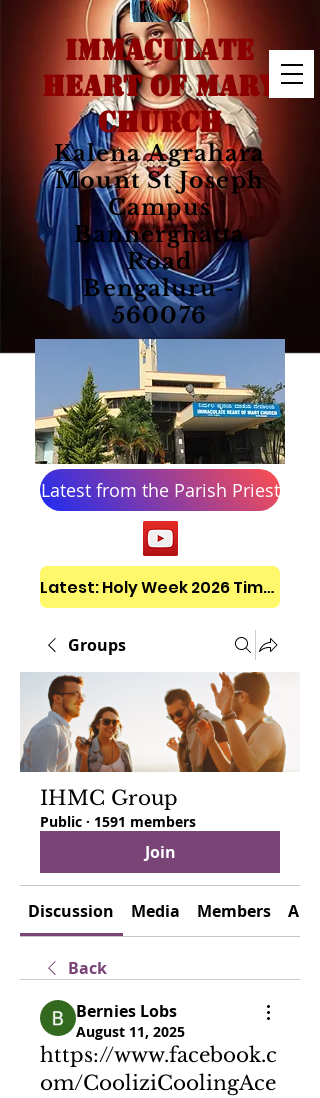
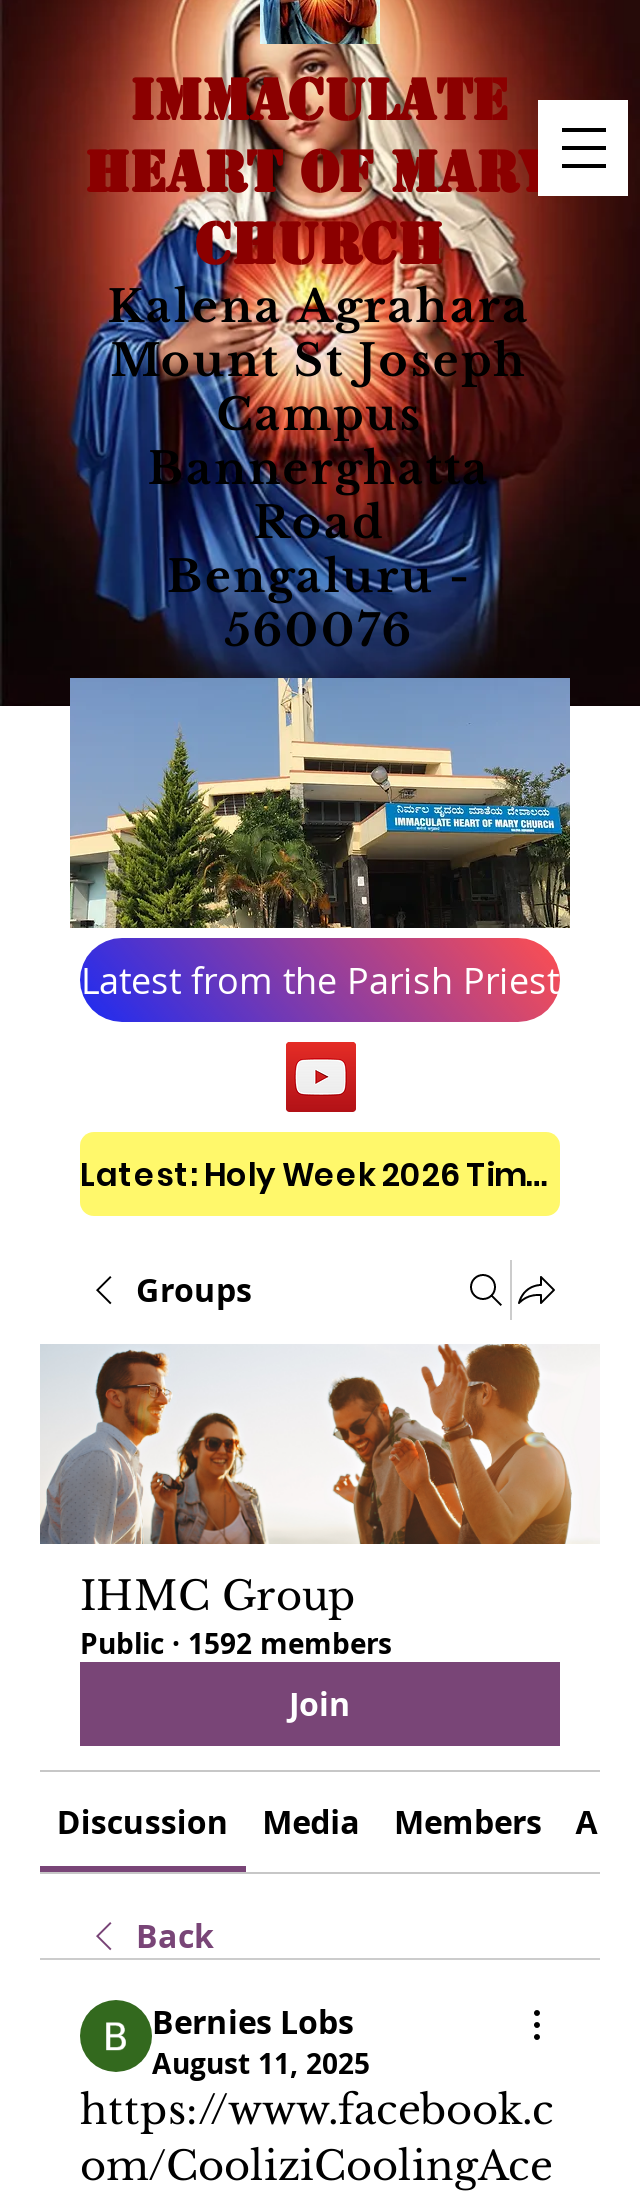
- Public · 1591 members
+ Public · 1592 members
